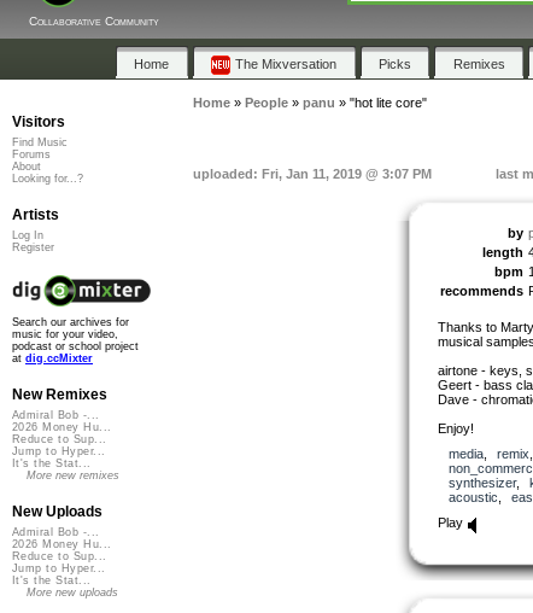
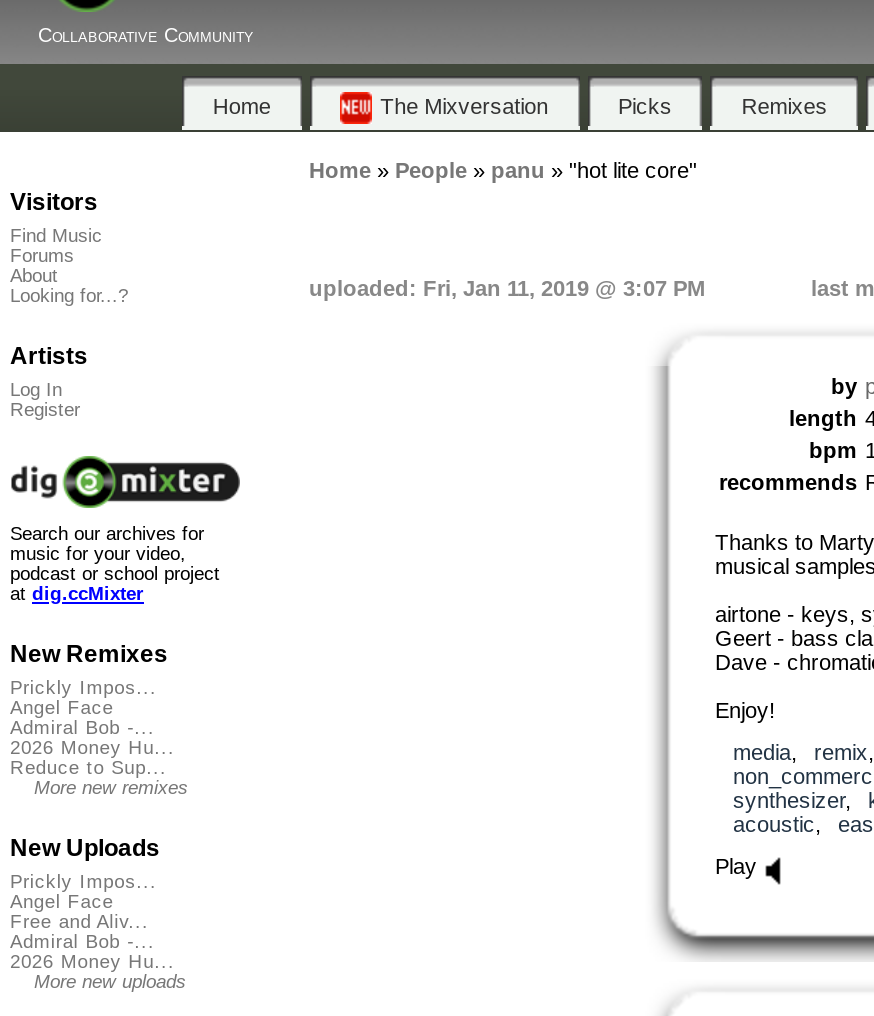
+ Prickly Impos...
+ Angel Face

moved down: Admiral Bob -... | 2026 Money Hu... | Reduce to Sup...

- Jump to Hyper...
- It's the Stat...

+ Prickly Impos...
+ Angel Face
+ Free and Aliv...

moved down: Admiral Bob -... | 2026 Money Hu...

- Reduce to Sup...
- Jump to Hyper...
- It's the Stat...
